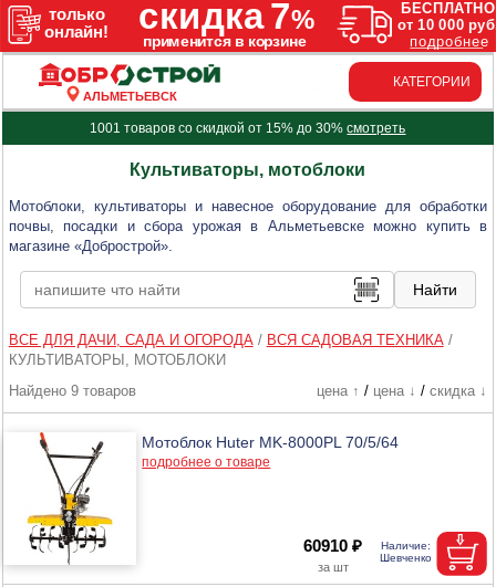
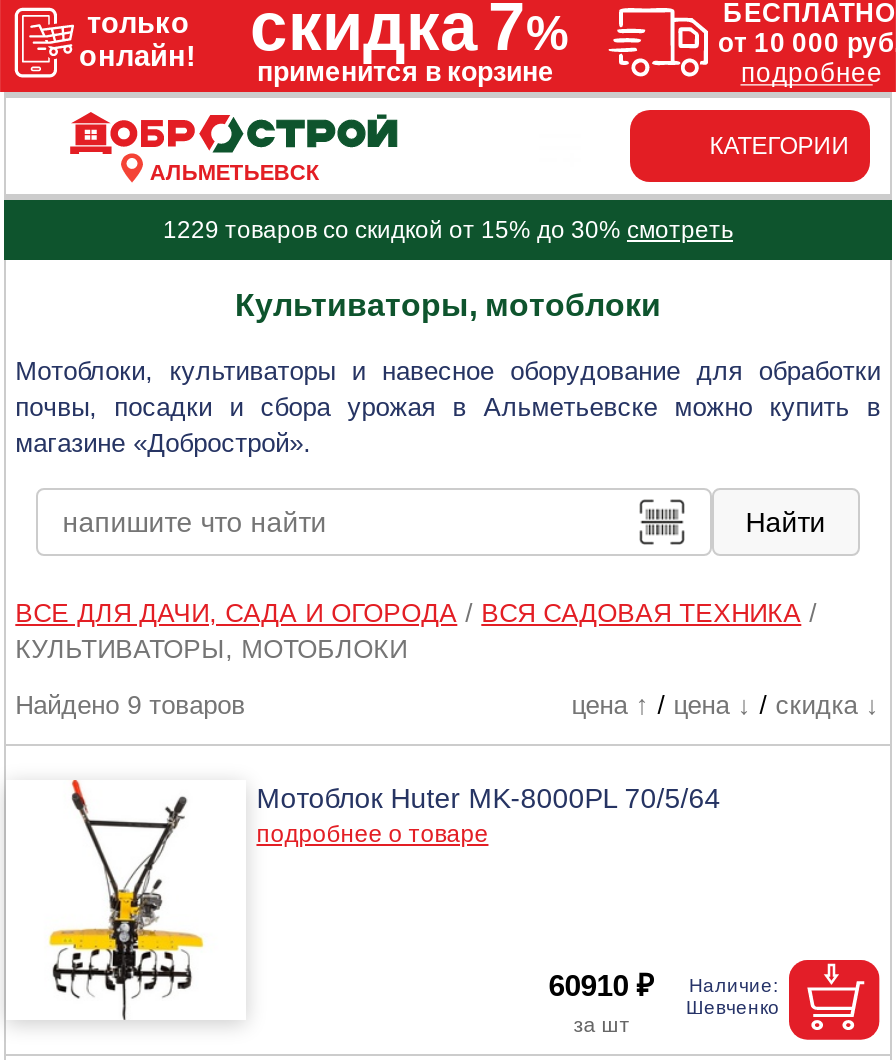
- 1001 товаров со скидкой от 15% до 30% смотреть
+ 1229 товаров со скидкой от 15% до 30% смотреть
